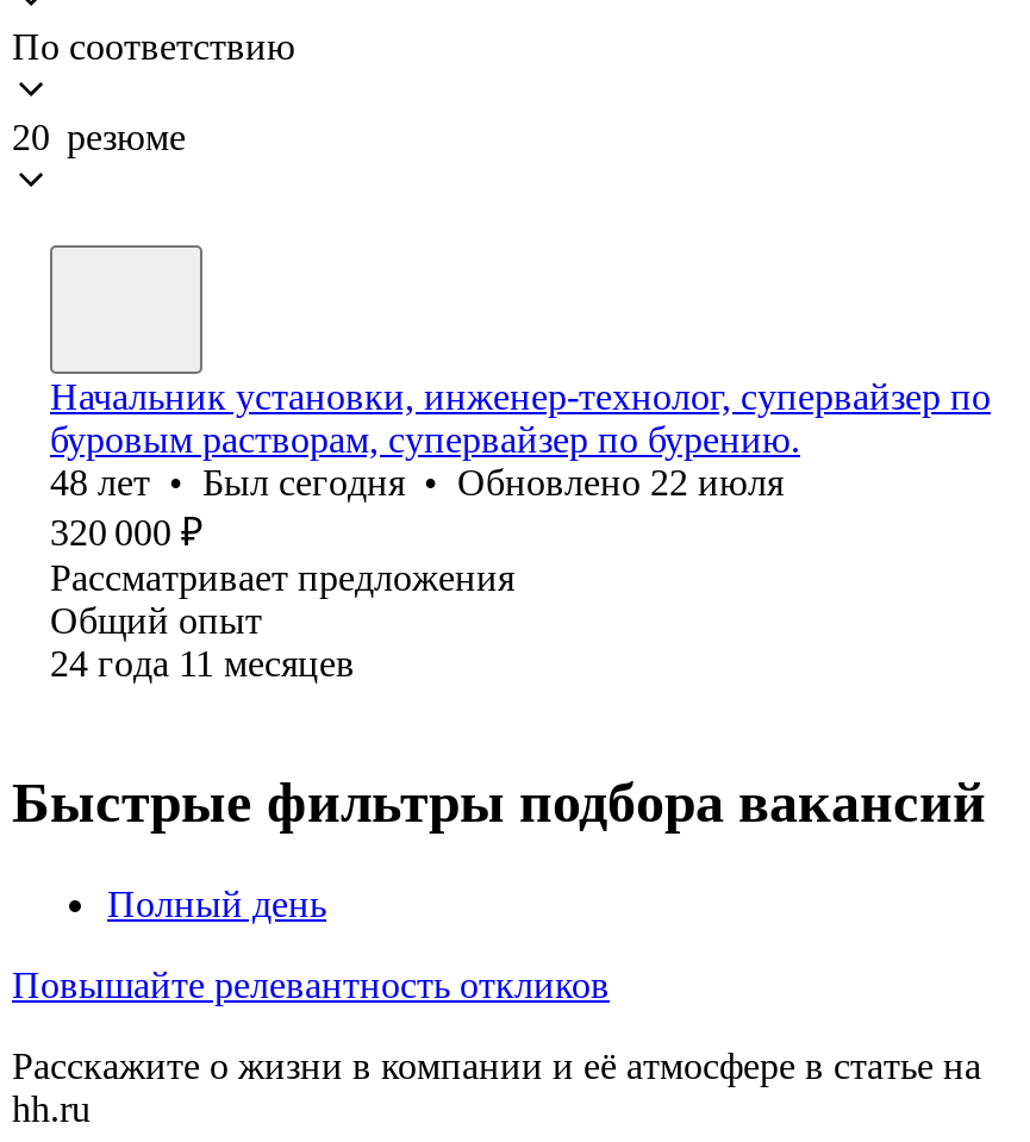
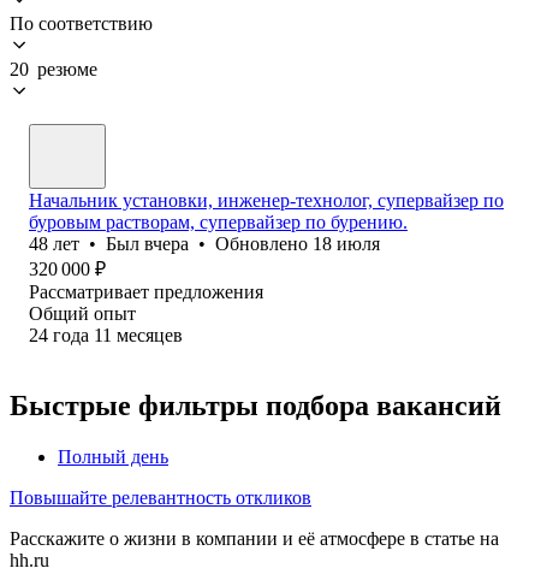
- 48 лет • Был сегодня • Обновлено 22 июля
+ 48 лет • Был вчера • Обновлено 18 июля
